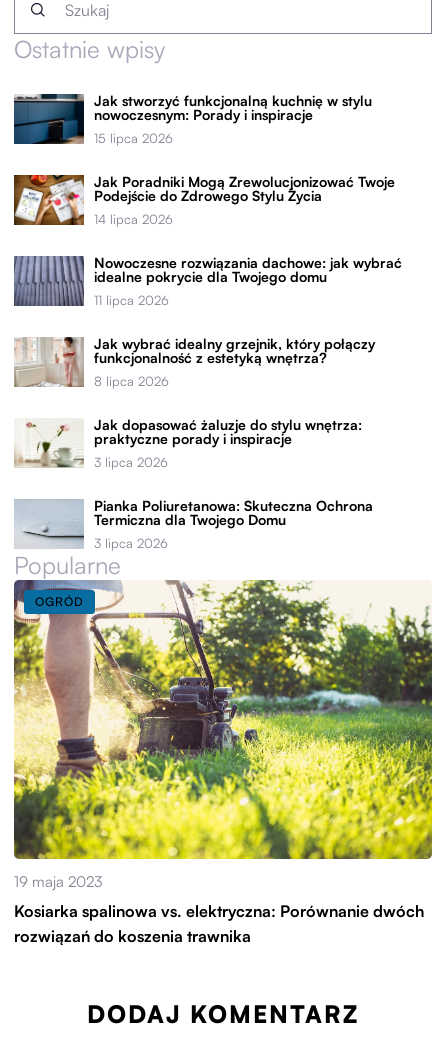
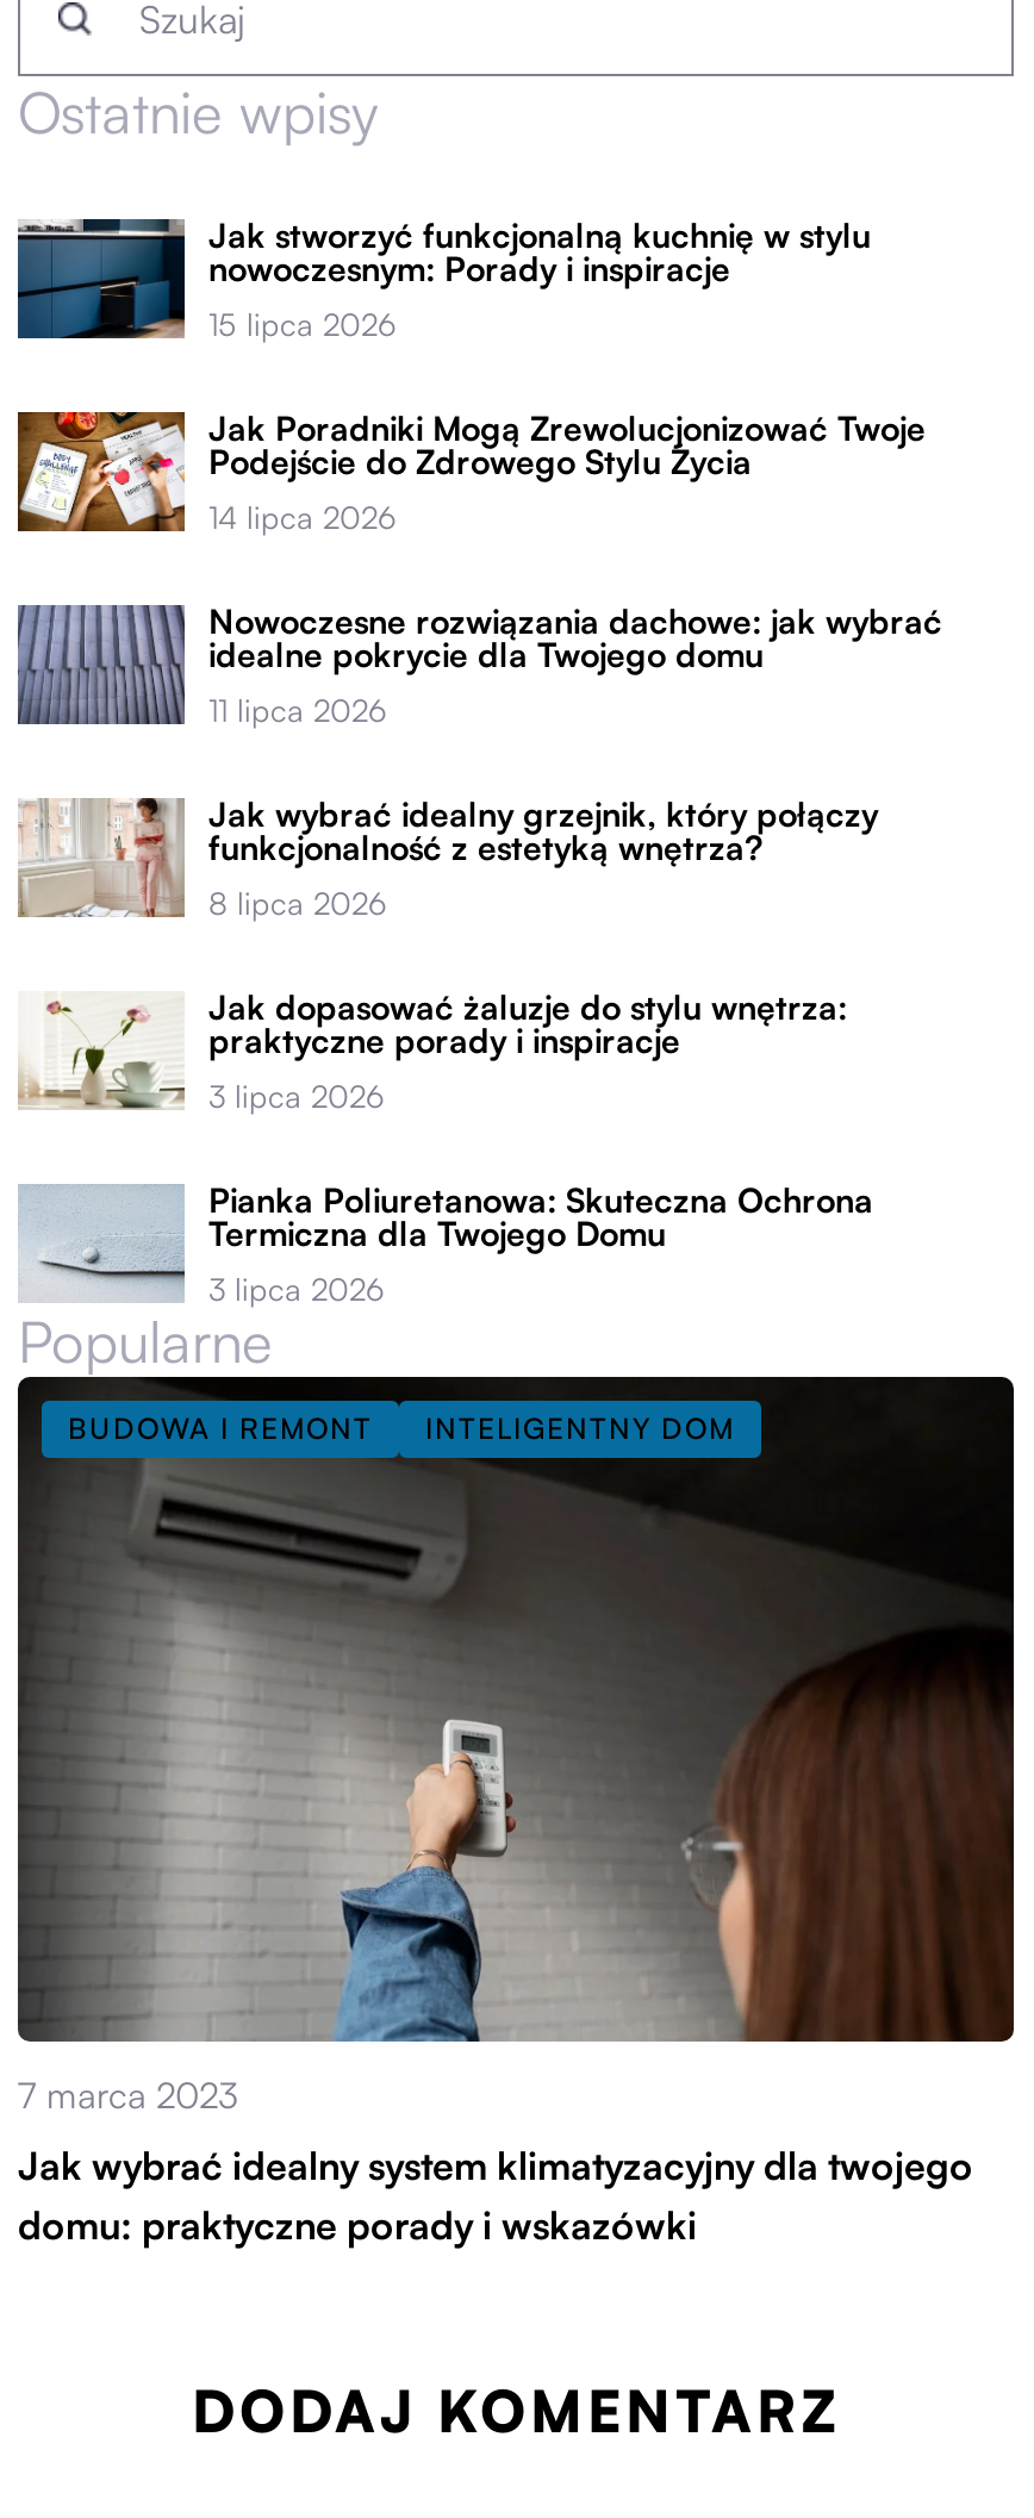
- [image]
- OGRÓD
+ [image]
+ BUDOWA I REMONT
+ INTELIGENTNY DOM

- 19 maja 2023
+ 7 marca 2023

- Kosiarka spalinowa vs. elektryczna: Porównanie dwóch
- rozwiązań do koszenia trawnika
+ Jak wybrać idealny system klimatyzacyjny dla twojego
+ domu: praktyczne porady i wskazówki
